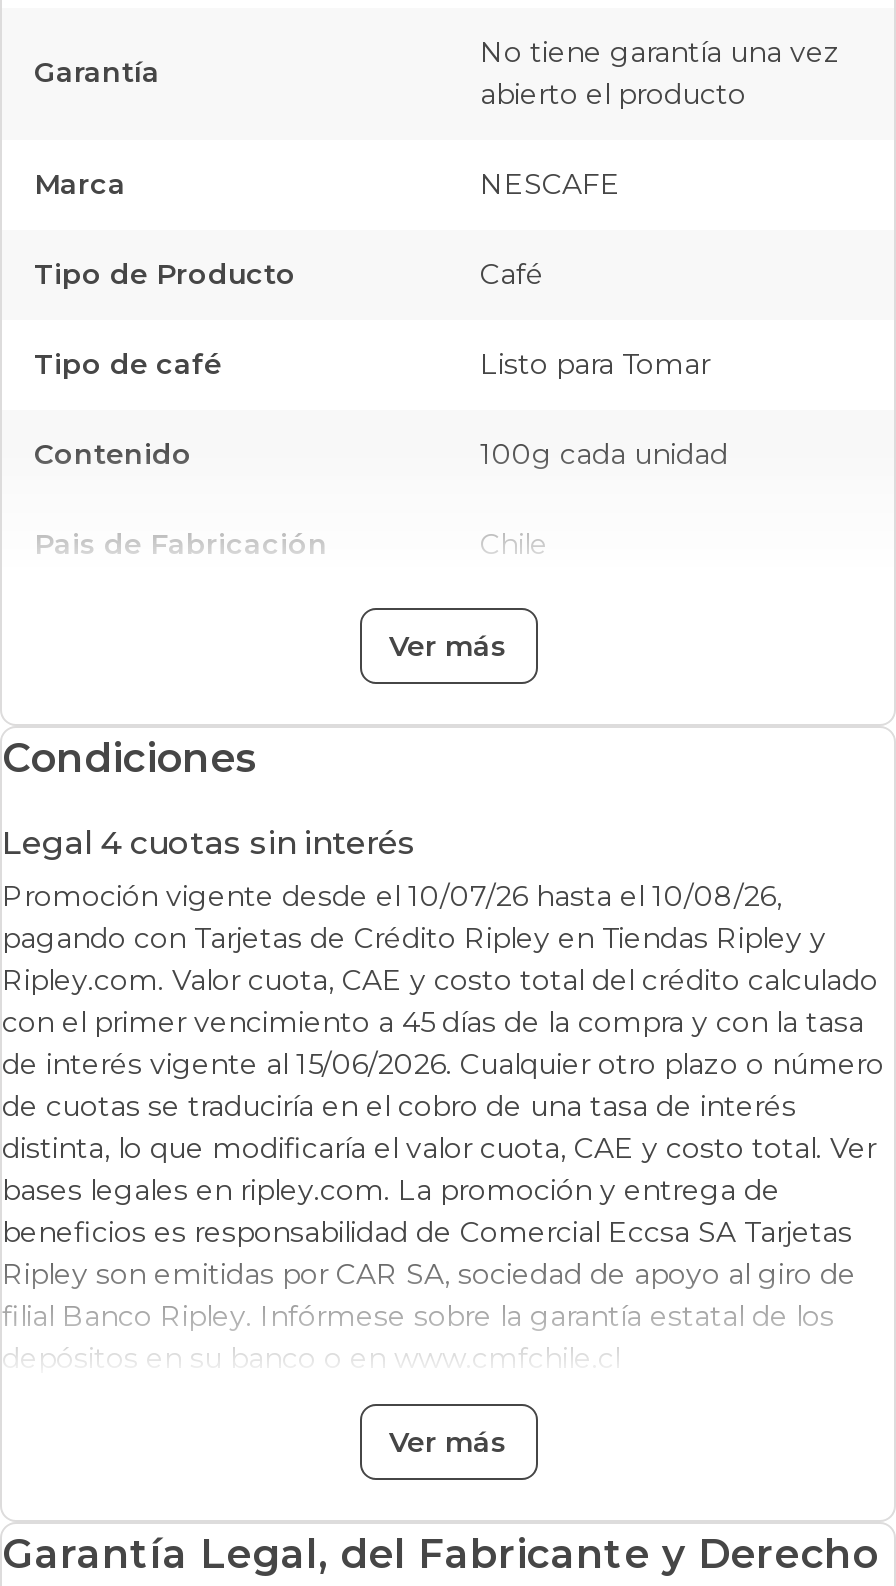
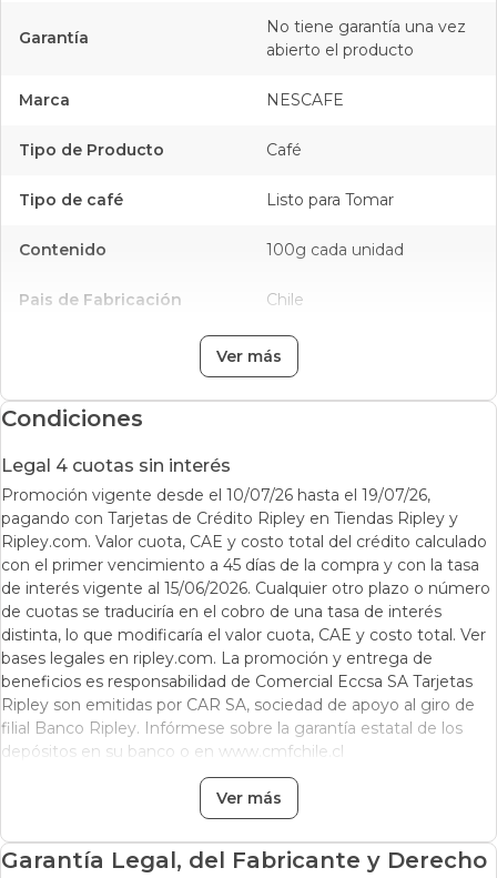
- Promoción vigente desde el 10/07/26 hasta el 10/08/26,
+ Promoción vigente desde el 10/07/26 hasta el 19/07/26,
